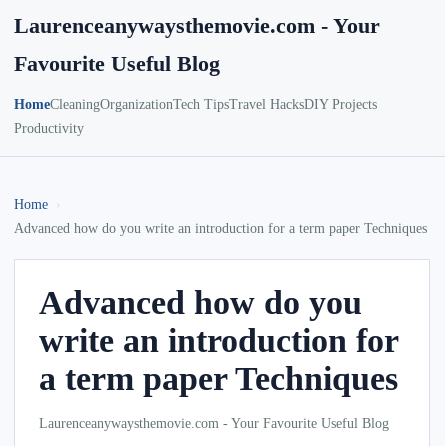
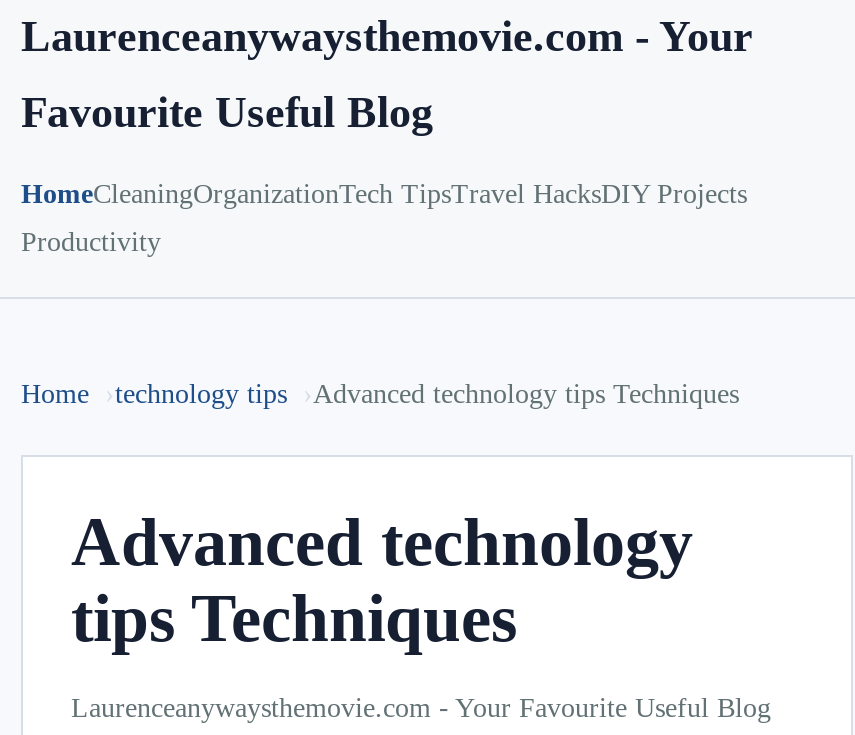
- Advanced how do you write an introduction for a term paper Techniques
+ technology tips
+ Advanced technology tips Techniques

- Advanced how do you
- write an introduction for
- a term paper Techniques
+ Advanced technology
+ tips Techniques
